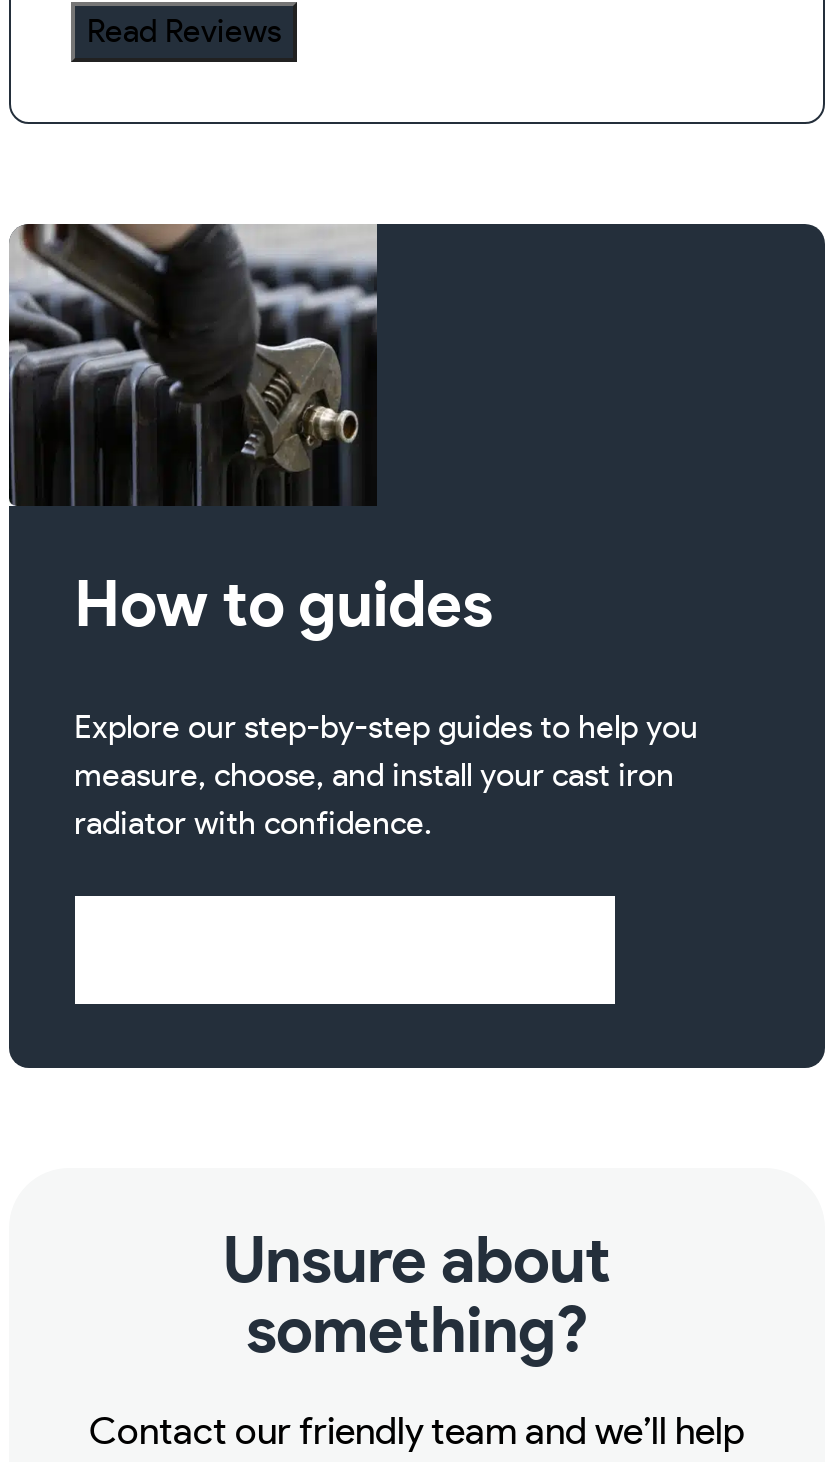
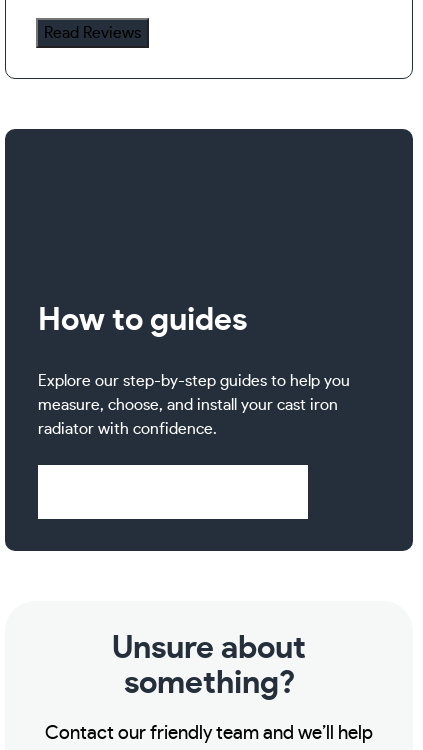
- [image]
